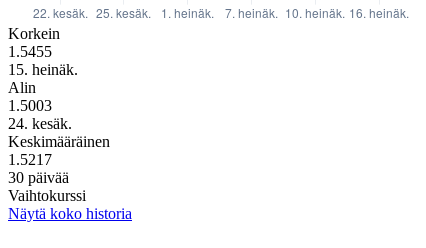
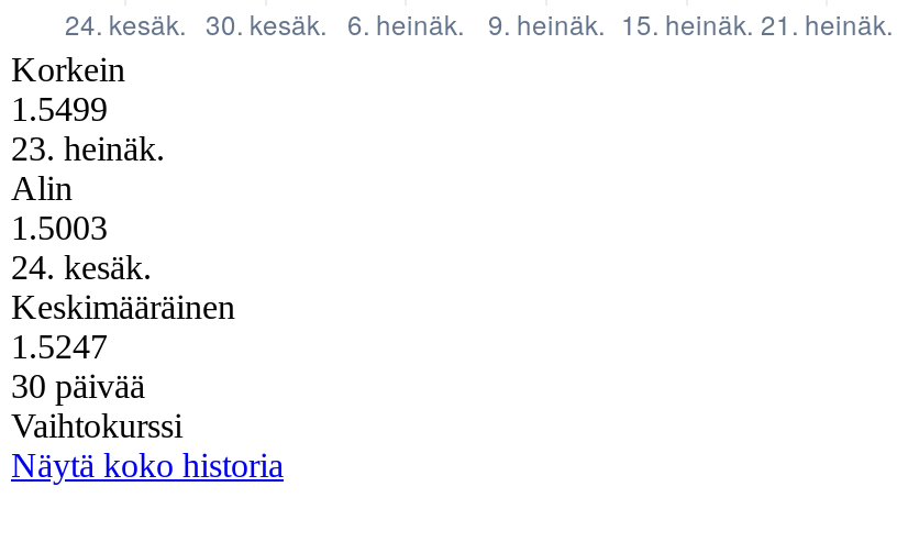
- 1.5455
+ 1.5499

- 15. heinäk.
+ 23. heinäk.

- 1.5217
+ 1.5247
